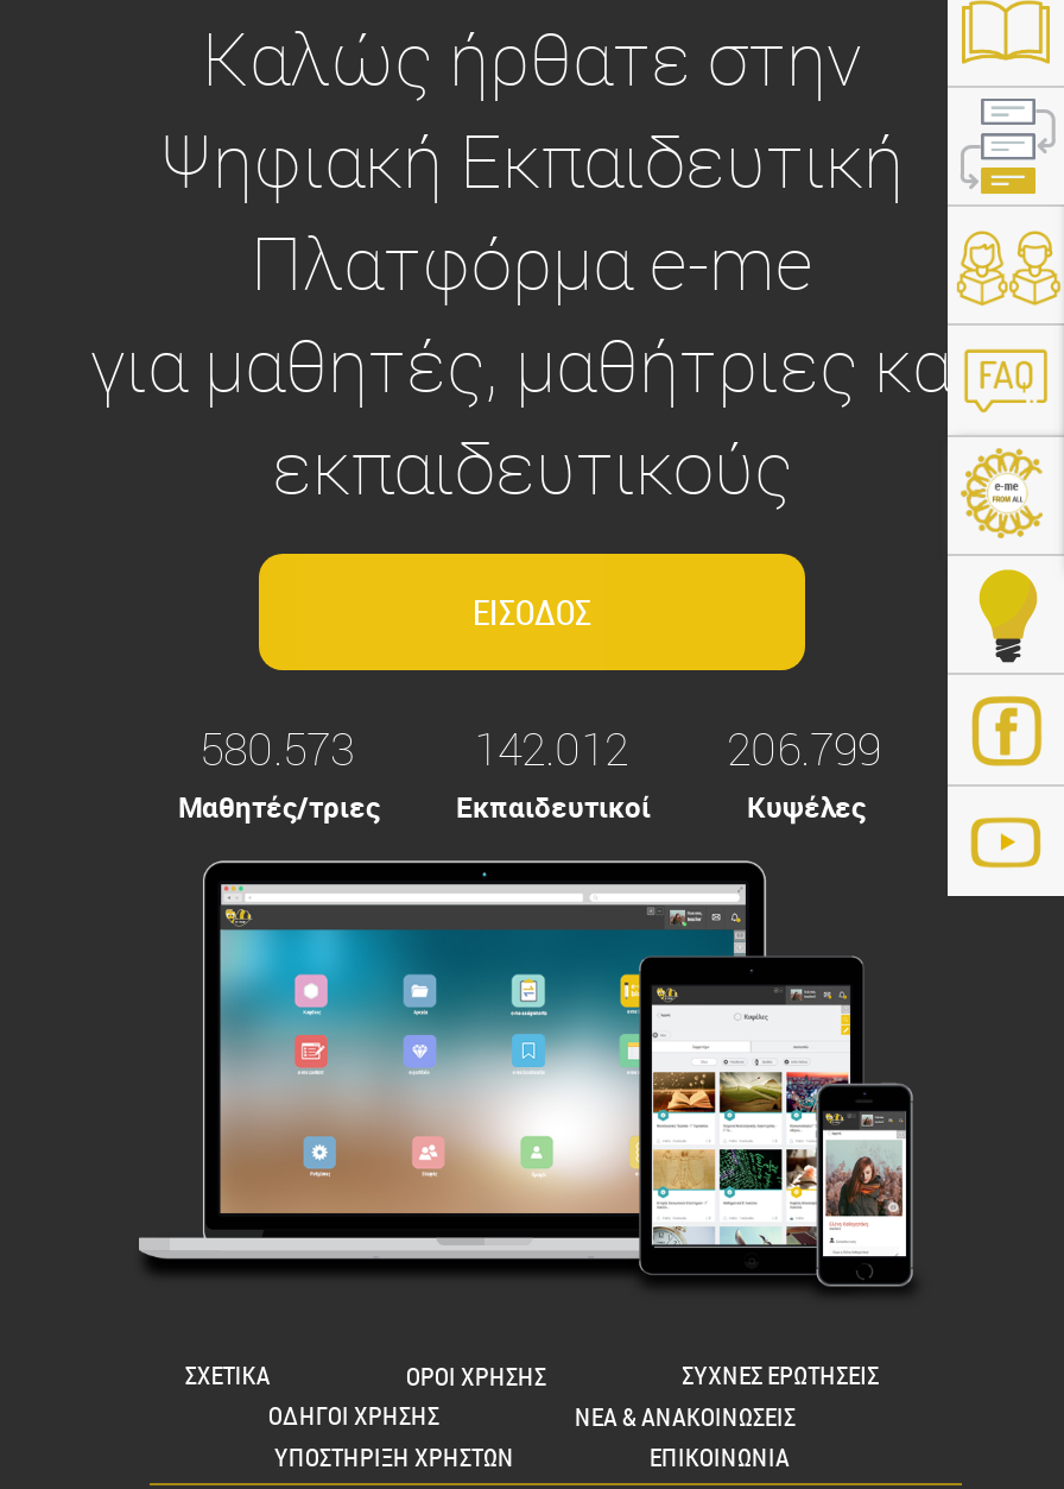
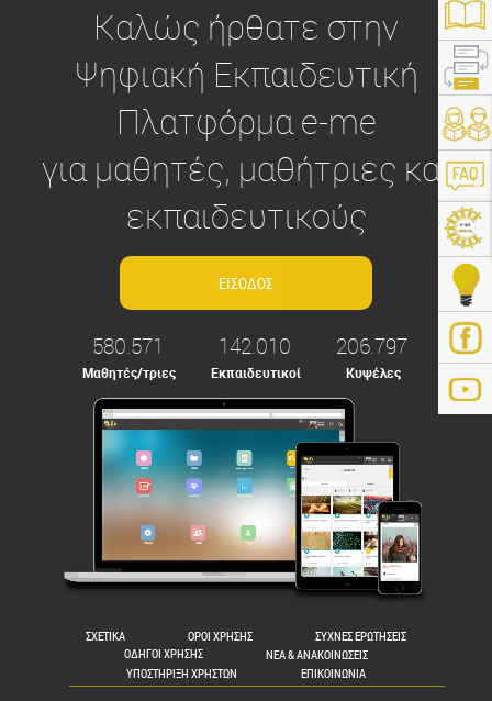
- 580.573
+ 580.571

- 142.012
+ 142.010

- 206.799
+ 206.797
